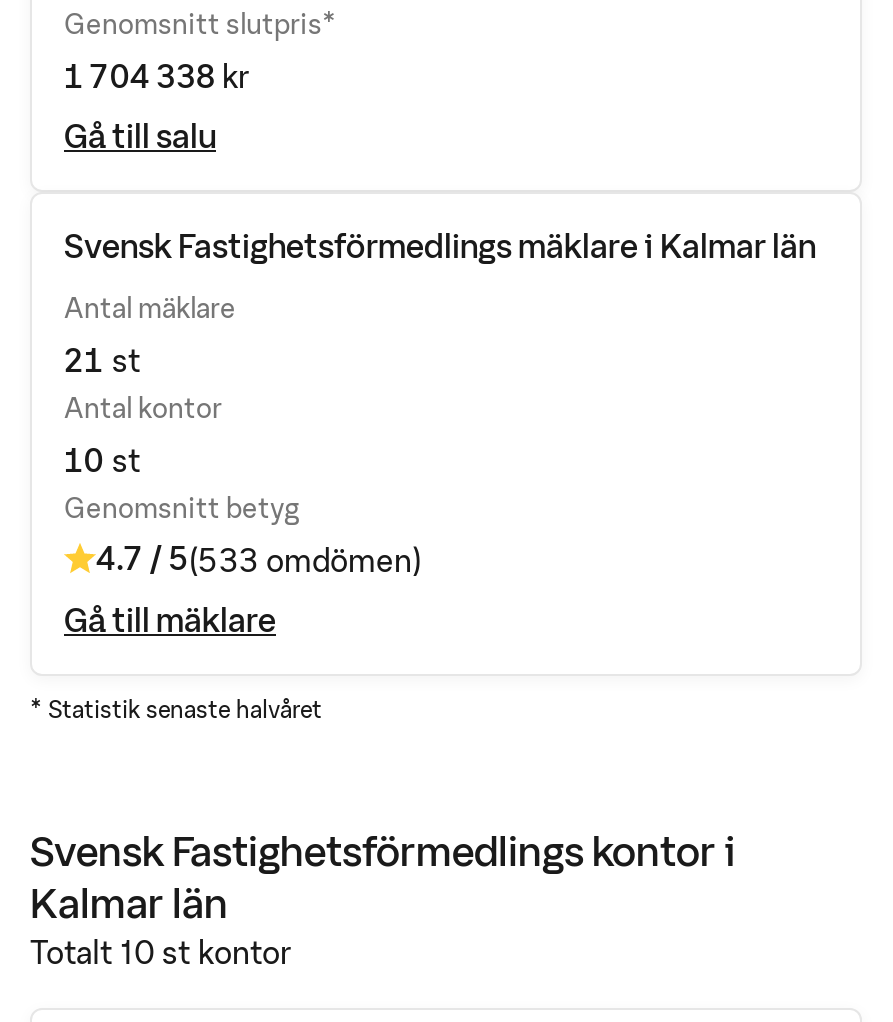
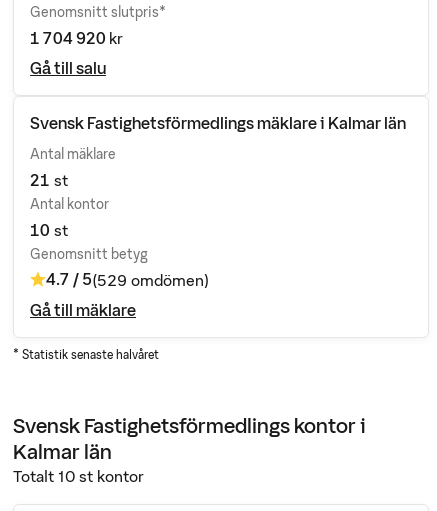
- 1 704 338 kr
+ 1 704 920 kr

- 4.7 / 5(533 omdömen)
+ 4.7 / 5(529 omdömen)
